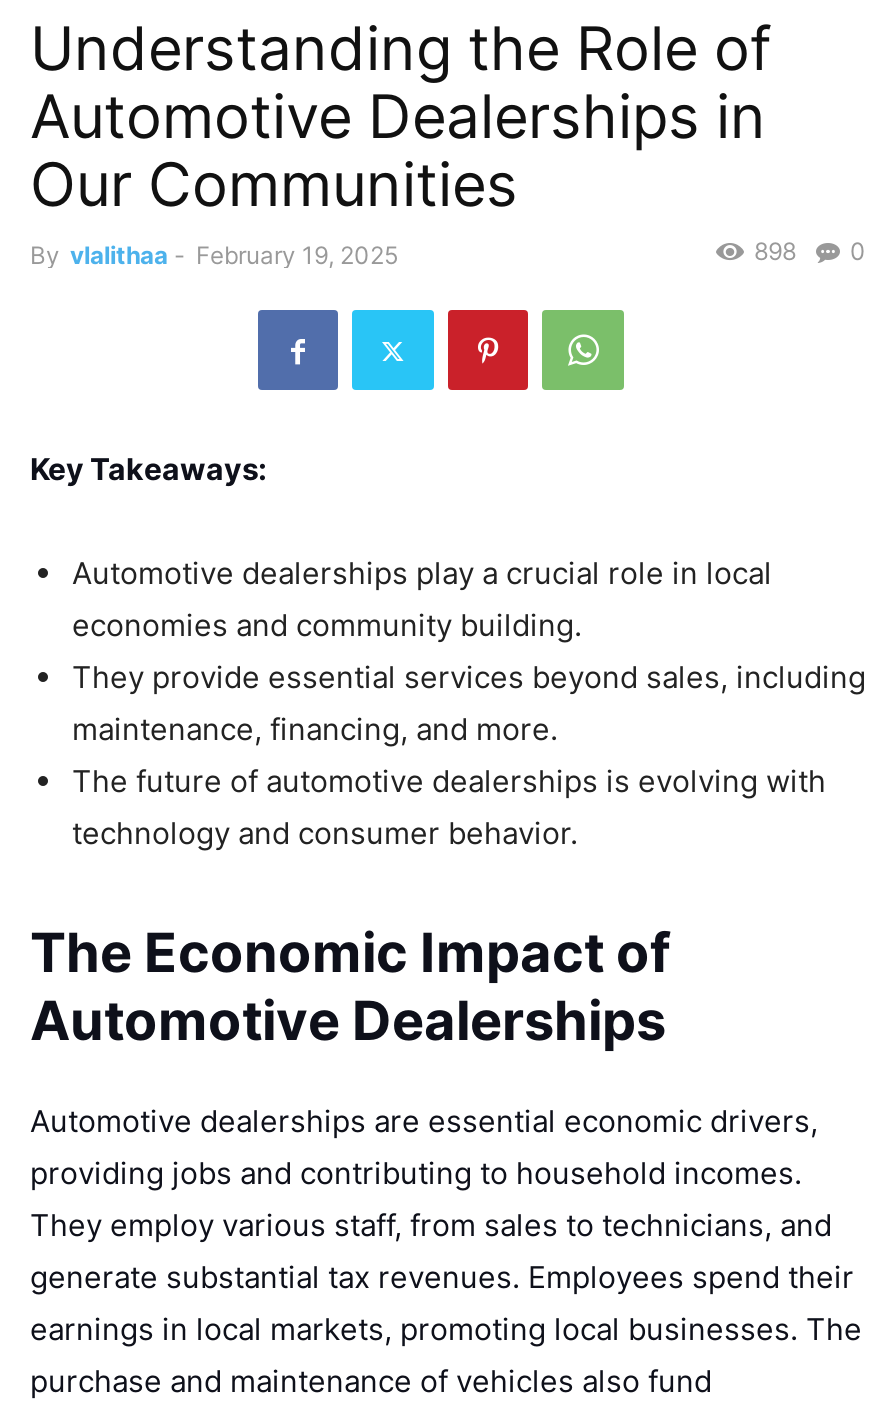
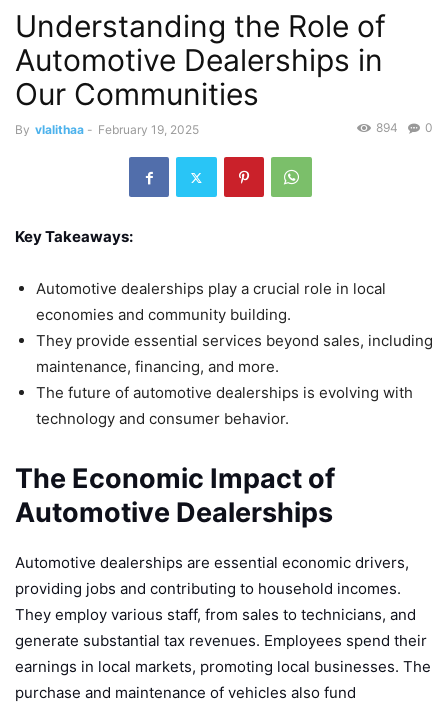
- 898 0
+ 894 0
